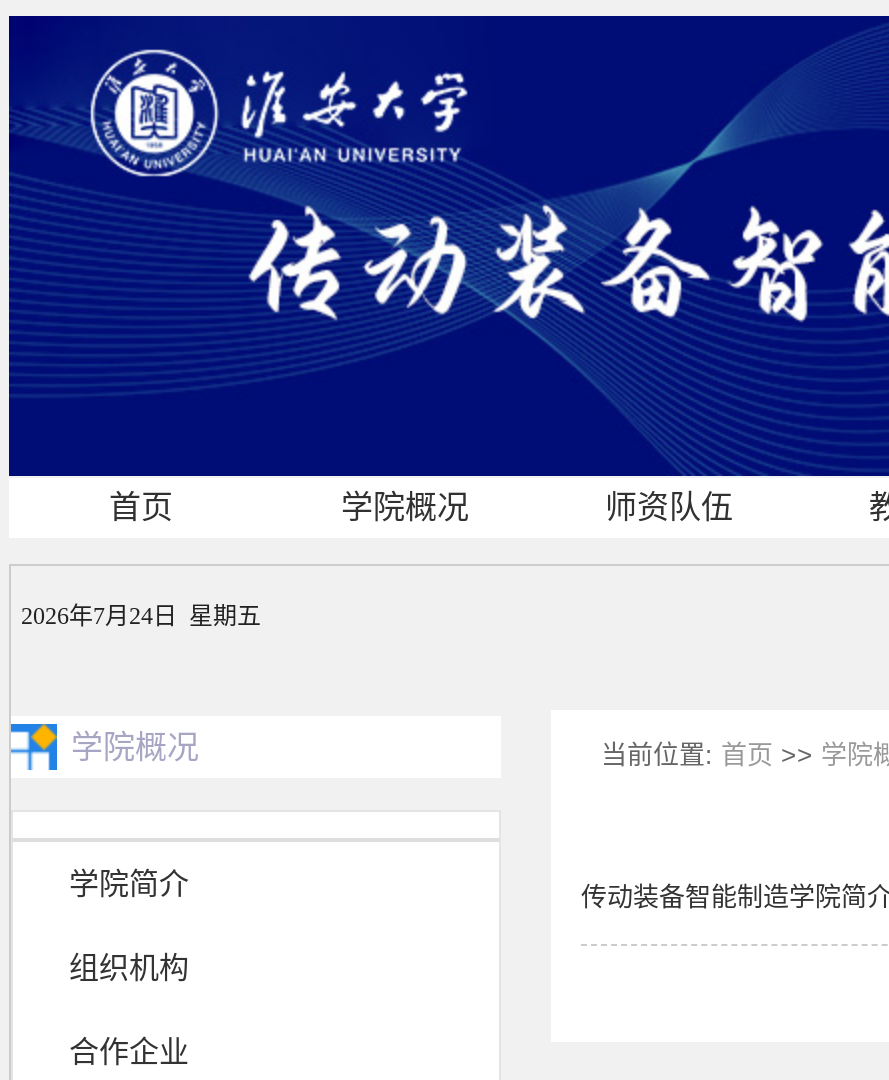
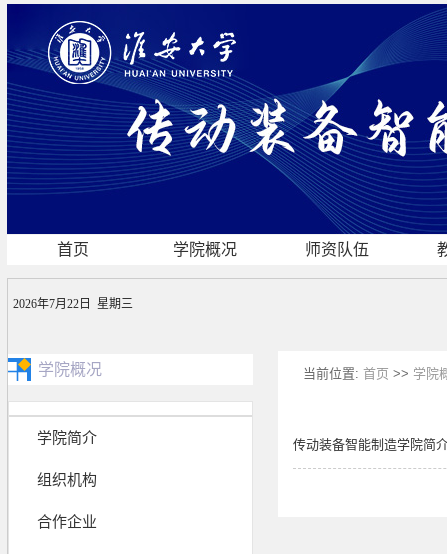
- 2026年7月24日 星期五
+ 2026年7月22日 星期三
